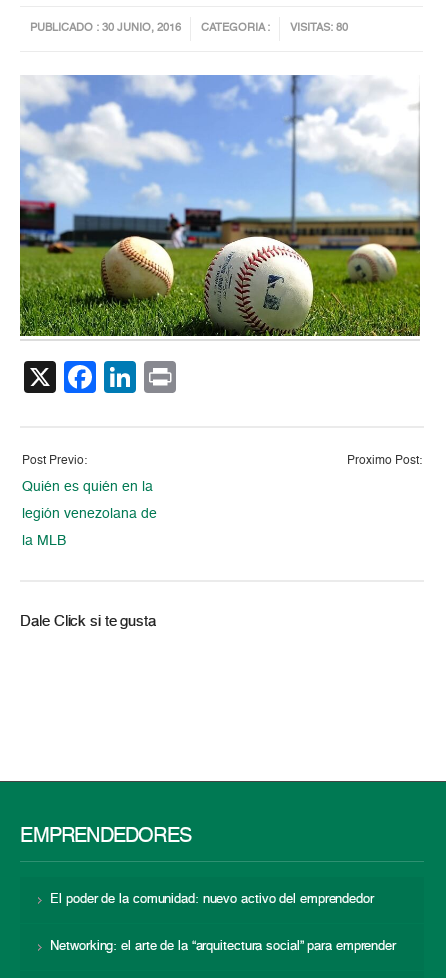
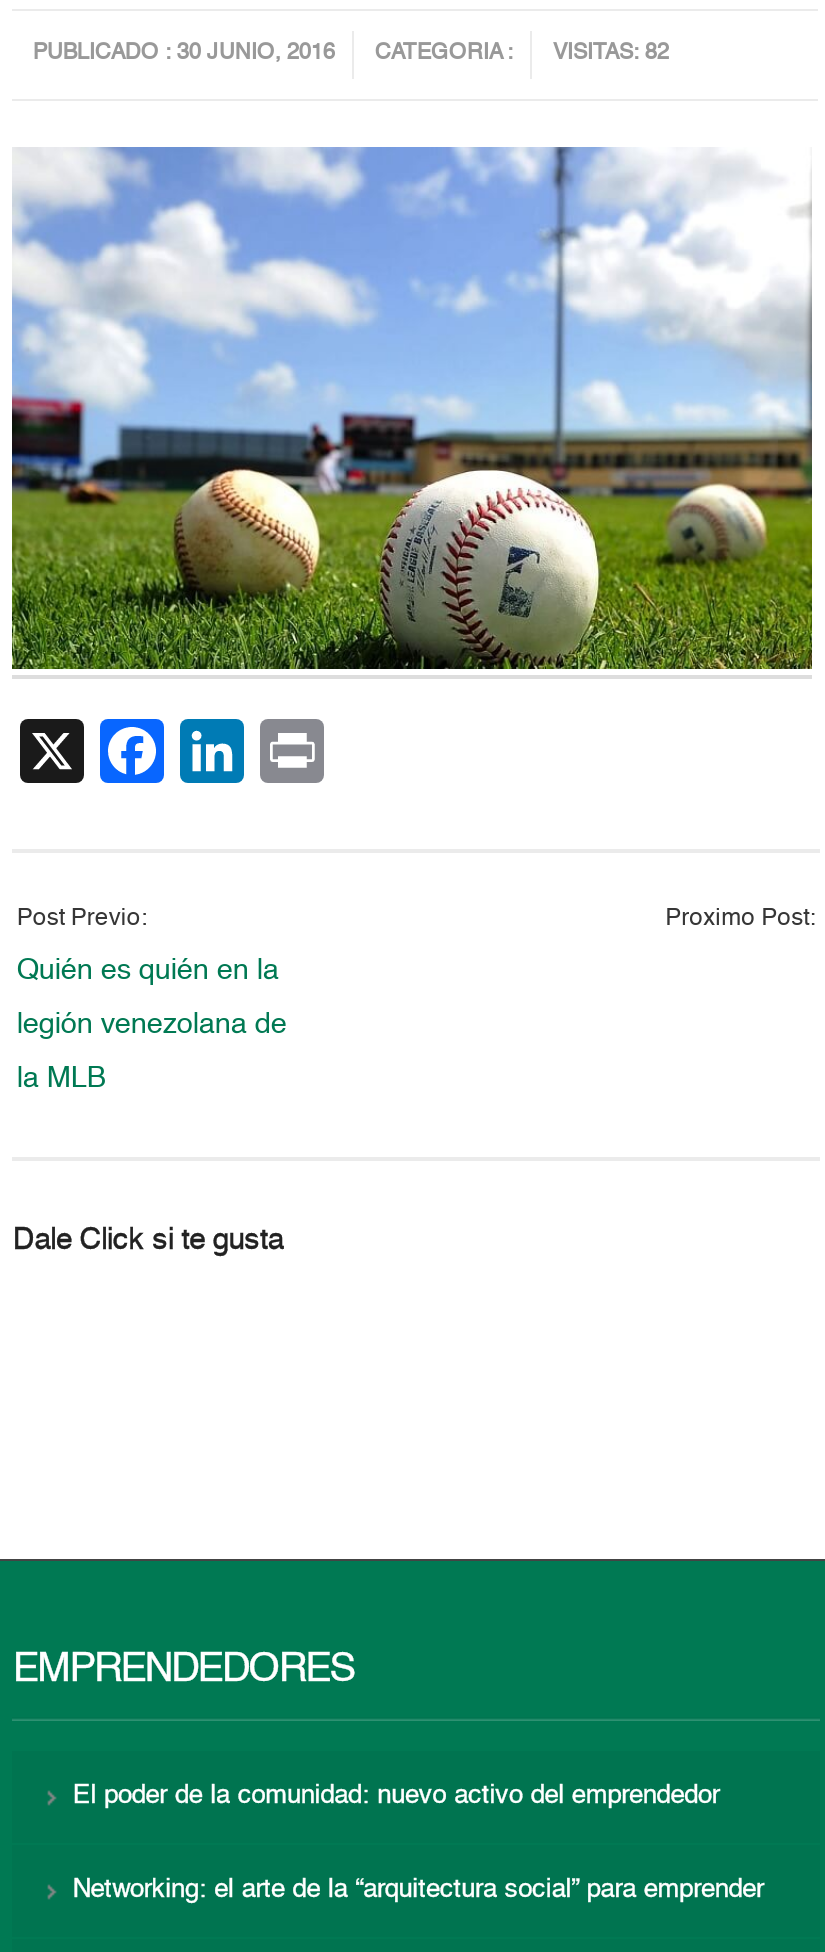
- PUBLICADO : 30 JUNIO, 2016 CATEGORIA : VISITAS: 80
+ PUBLICADO : 30 JUNIO, 2016 CATEGORIA : VISITAS: 82
